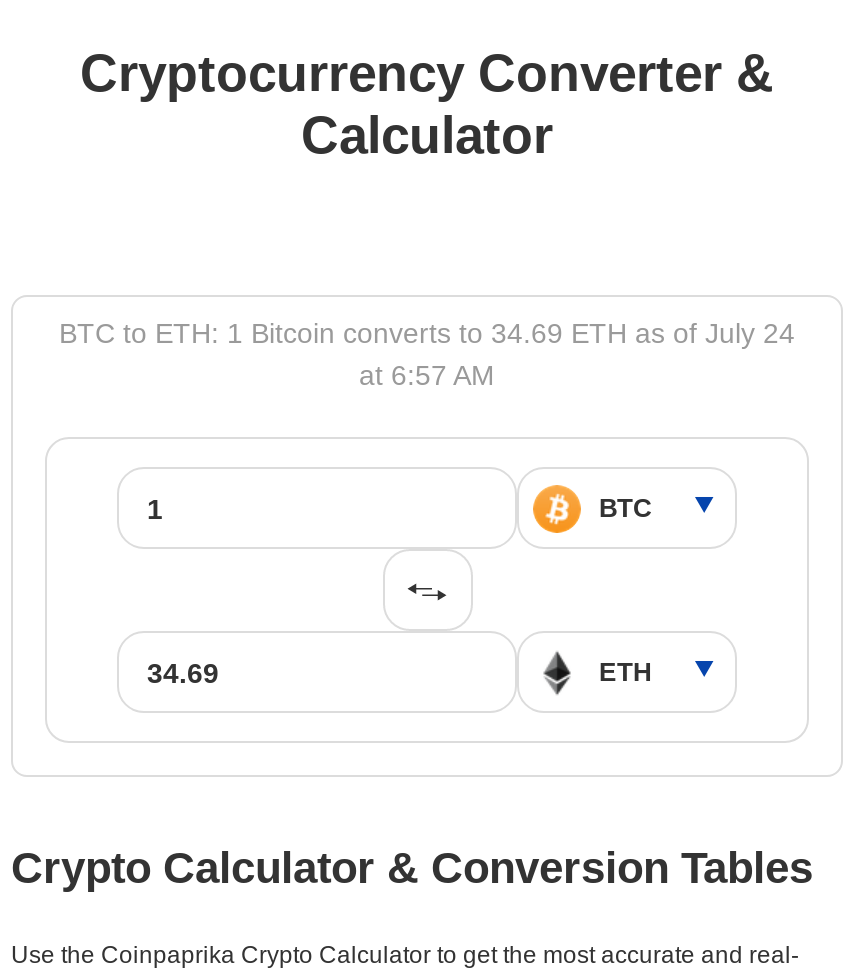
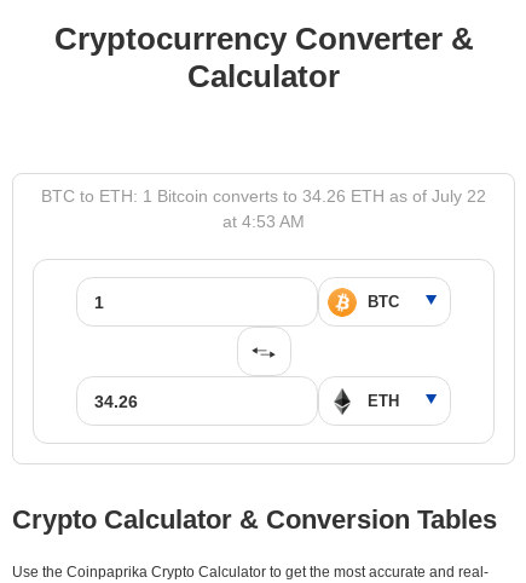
- BTC to ETH: 1 Bitcoin converts to 34.69 ETH as of July 24
+ BTC to ETH: 1 Bitcoin converts to 34.26 ETH as of July 22

- at 6:57 AM
+ at 4:53 AM
